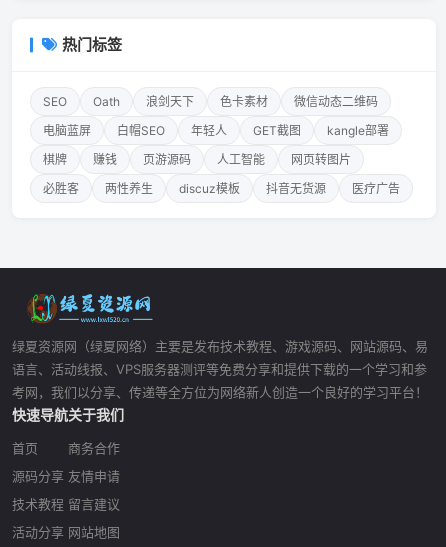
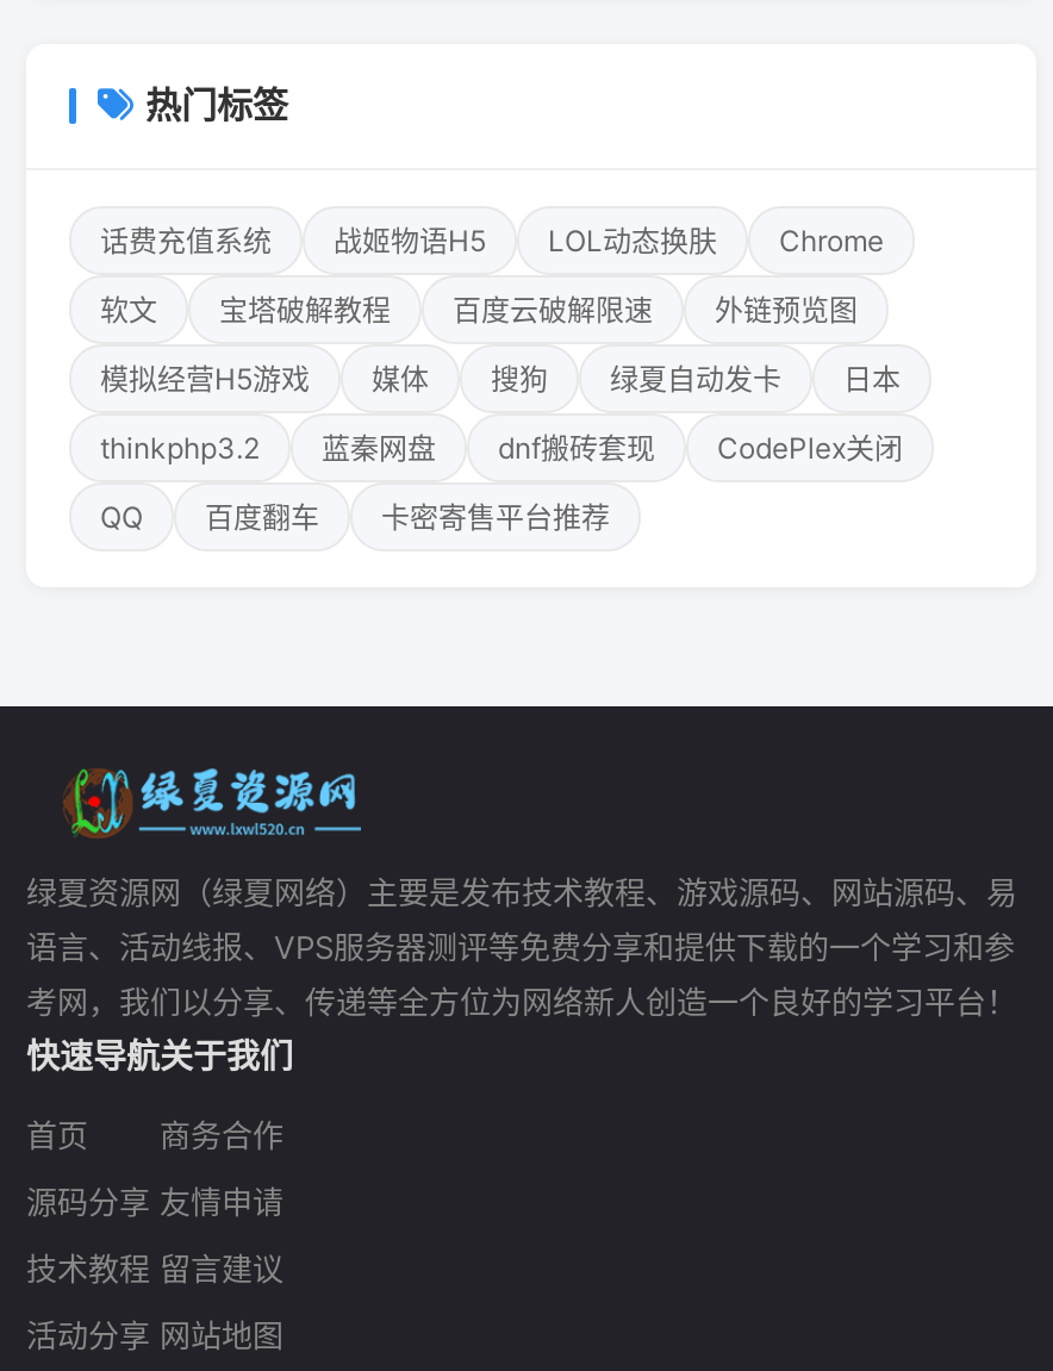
- SEO
- Oath
- 浪剑天下
- 色卡素材
- 微信动态二维码
- 电脑蓝屏
- 白帽SEO
- 年轻人
- GET截图
- kangle部署
- 棋牌
- 赚钱
- 页游源码
- 人工智能
- 网页转图片
- 必胜客
- 两性养生
- discuz模板
- 抖音无货源
- 医疗广告
+ 话费充值系统
+ 战姬物语H5
+ LOL动态换肤
+ Chrome
+ 软文
+ 宝塔破解教程
+ 百度云破解限速
+ 外链预览图
+ 模拟经营H5游戏
+ 媒体
+ 搜狗
+ 绿夏自动发卡
+ 日本
+ thinkphp3.2
+ 蓝秦网盘
+ dnf搬砖套现
+ CodePlex关闭
+ QQ
+ 百度翻车
+ 卡密寄售平台推荐
